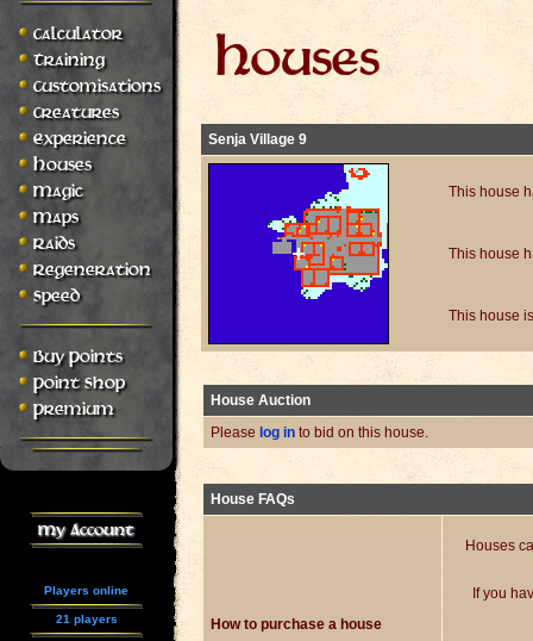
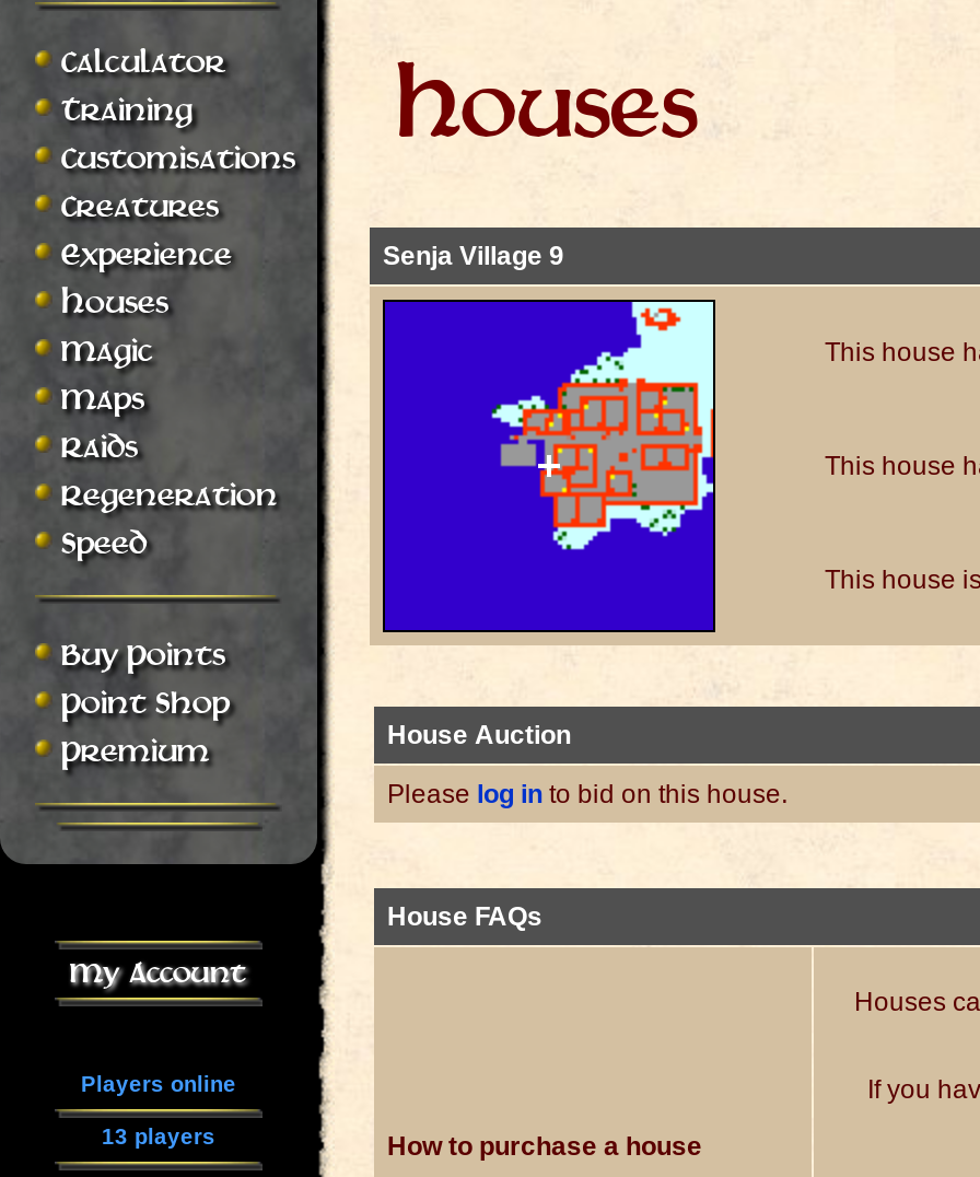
- 21 players
+ 13 players
